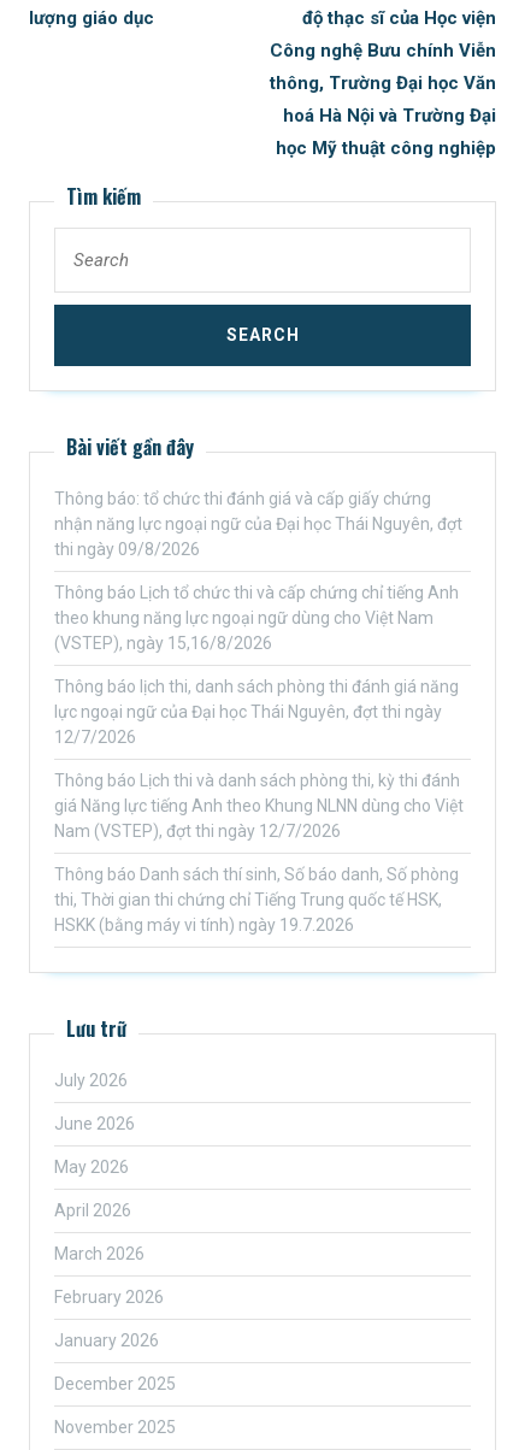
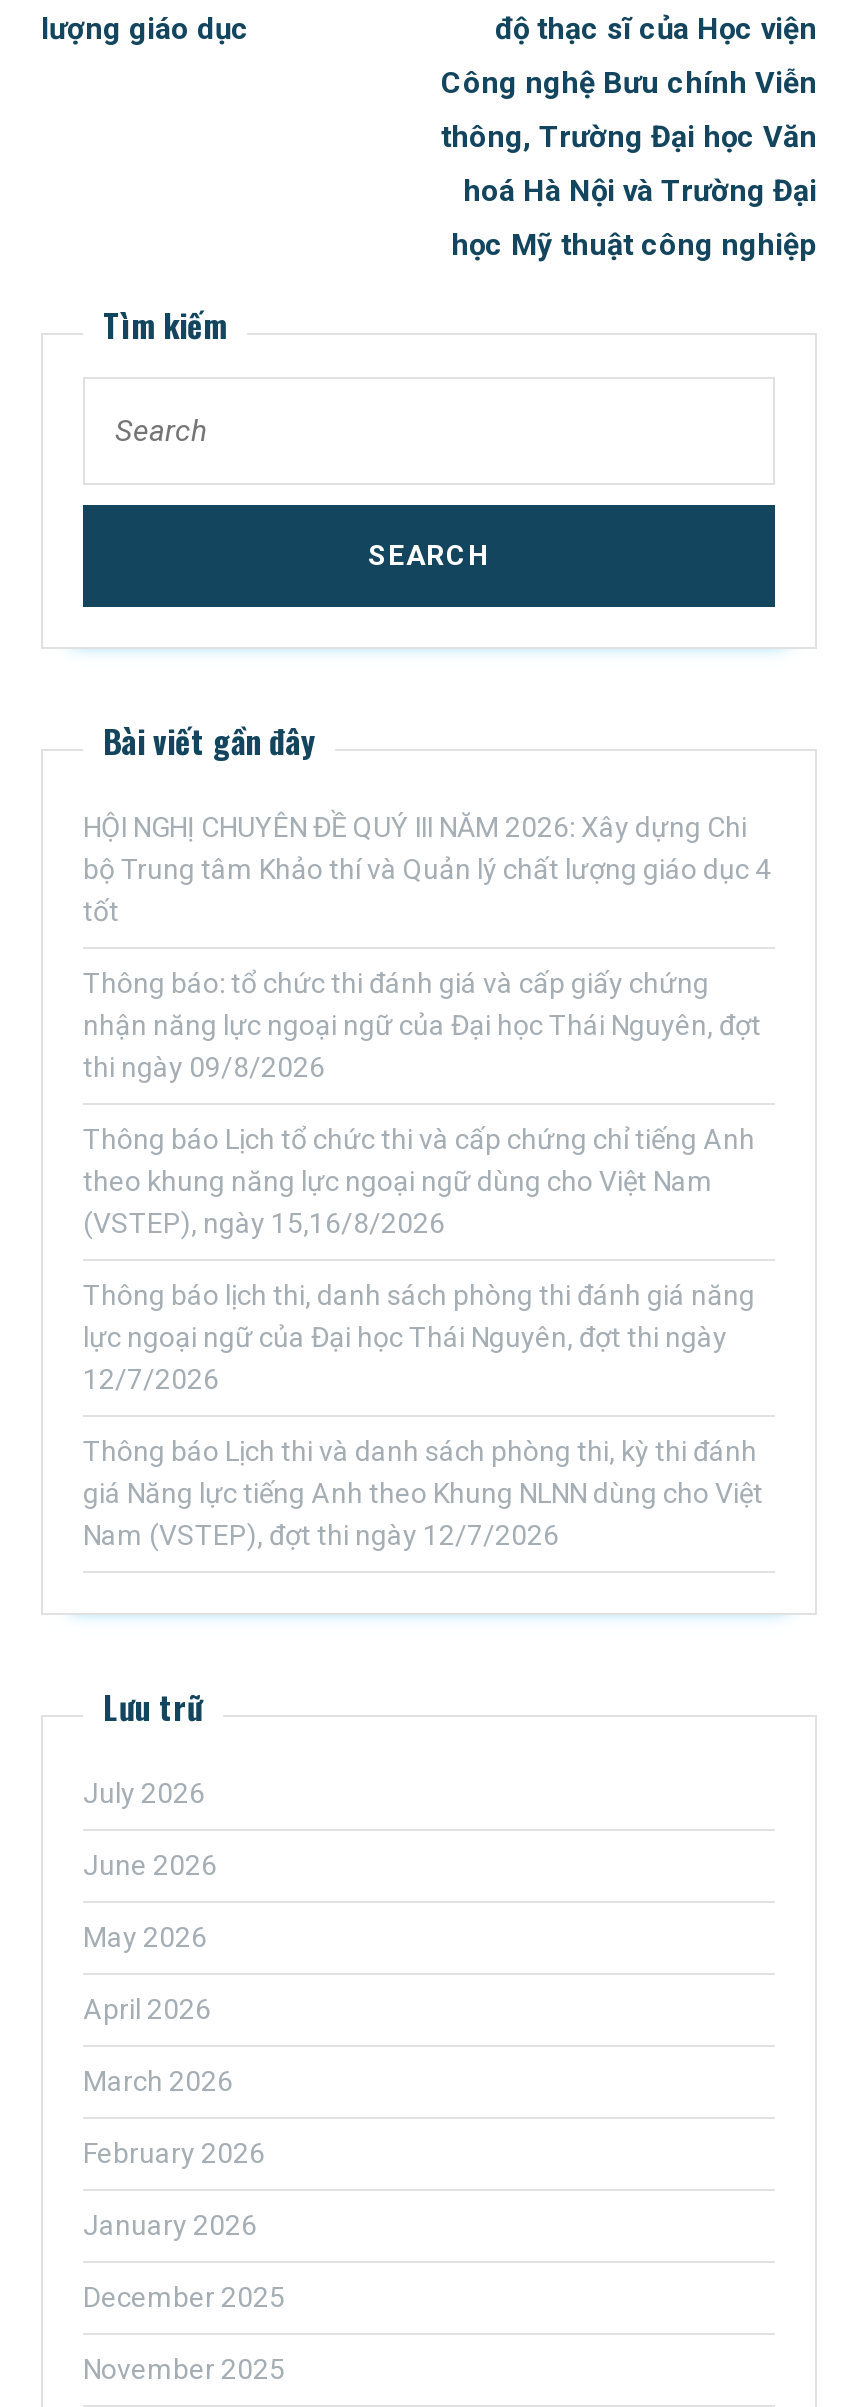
+ HỘI NGHỊ CHUYÊN ĐỀ QUÝ III NĂM 2026: Xây dựng Chi
+ bộ Trung tâm Khảo thí và Quản lý chất lượng giáo dục 4
+ tốt

moved down: Thông báo: tổ chức thi đánh giá và cấp giấy chứng | nhận năng lực ngoại ngữ của Đại học Thái Nguyên, đợt | thi ngày 09/8/2026 | ... | giá Năng lực tiếng Anh theo Khung NLNN dùng cho Việt | Nam (VSTEP), đợt thi ngày 12/7/2026

- Thông báo Danh sách thí sinh, Số báo danh, Số phòng
- thi, Thời gian thi chứng chỉ Tiếng Trung quốc tế HSK,
- HSKK (bằng máy vi tính) ngày 19.7.2026
